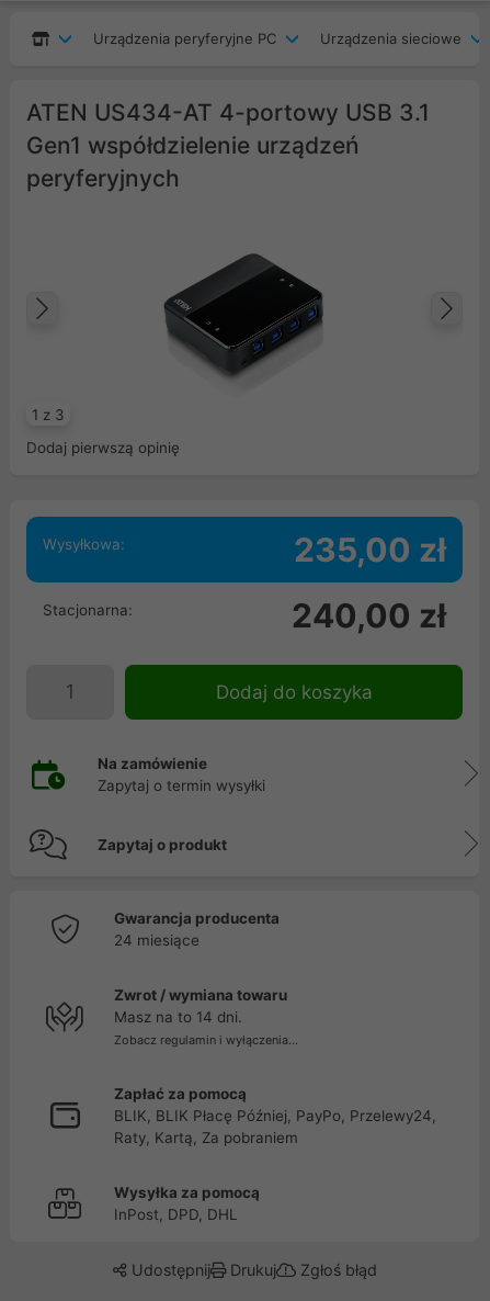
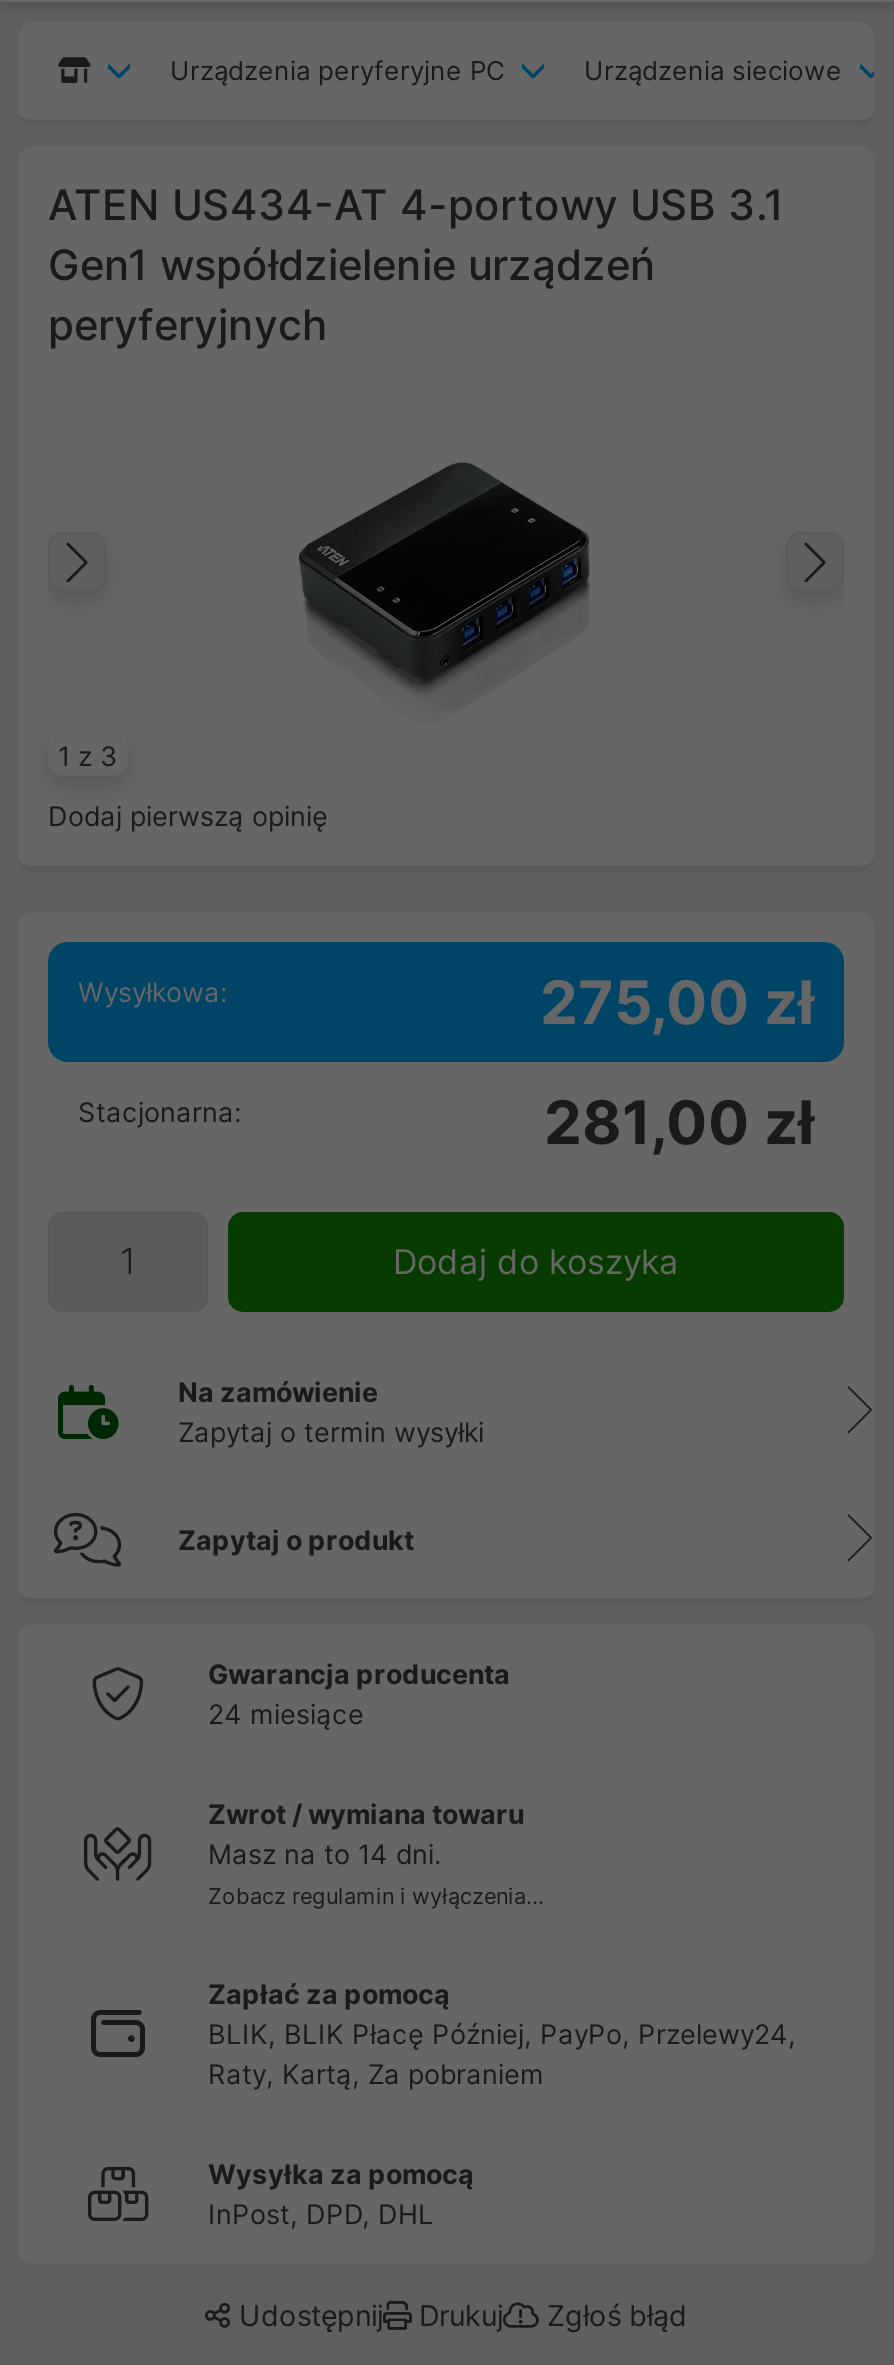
- 235,00 zł
+ 275,00 zł

- 240,00 zł
+ 281,00 zł
